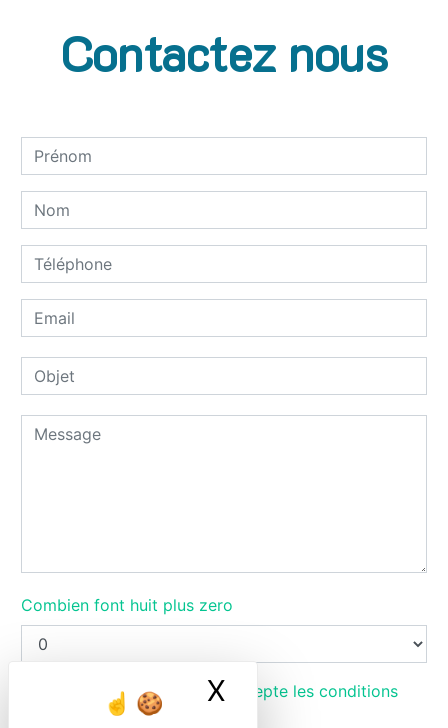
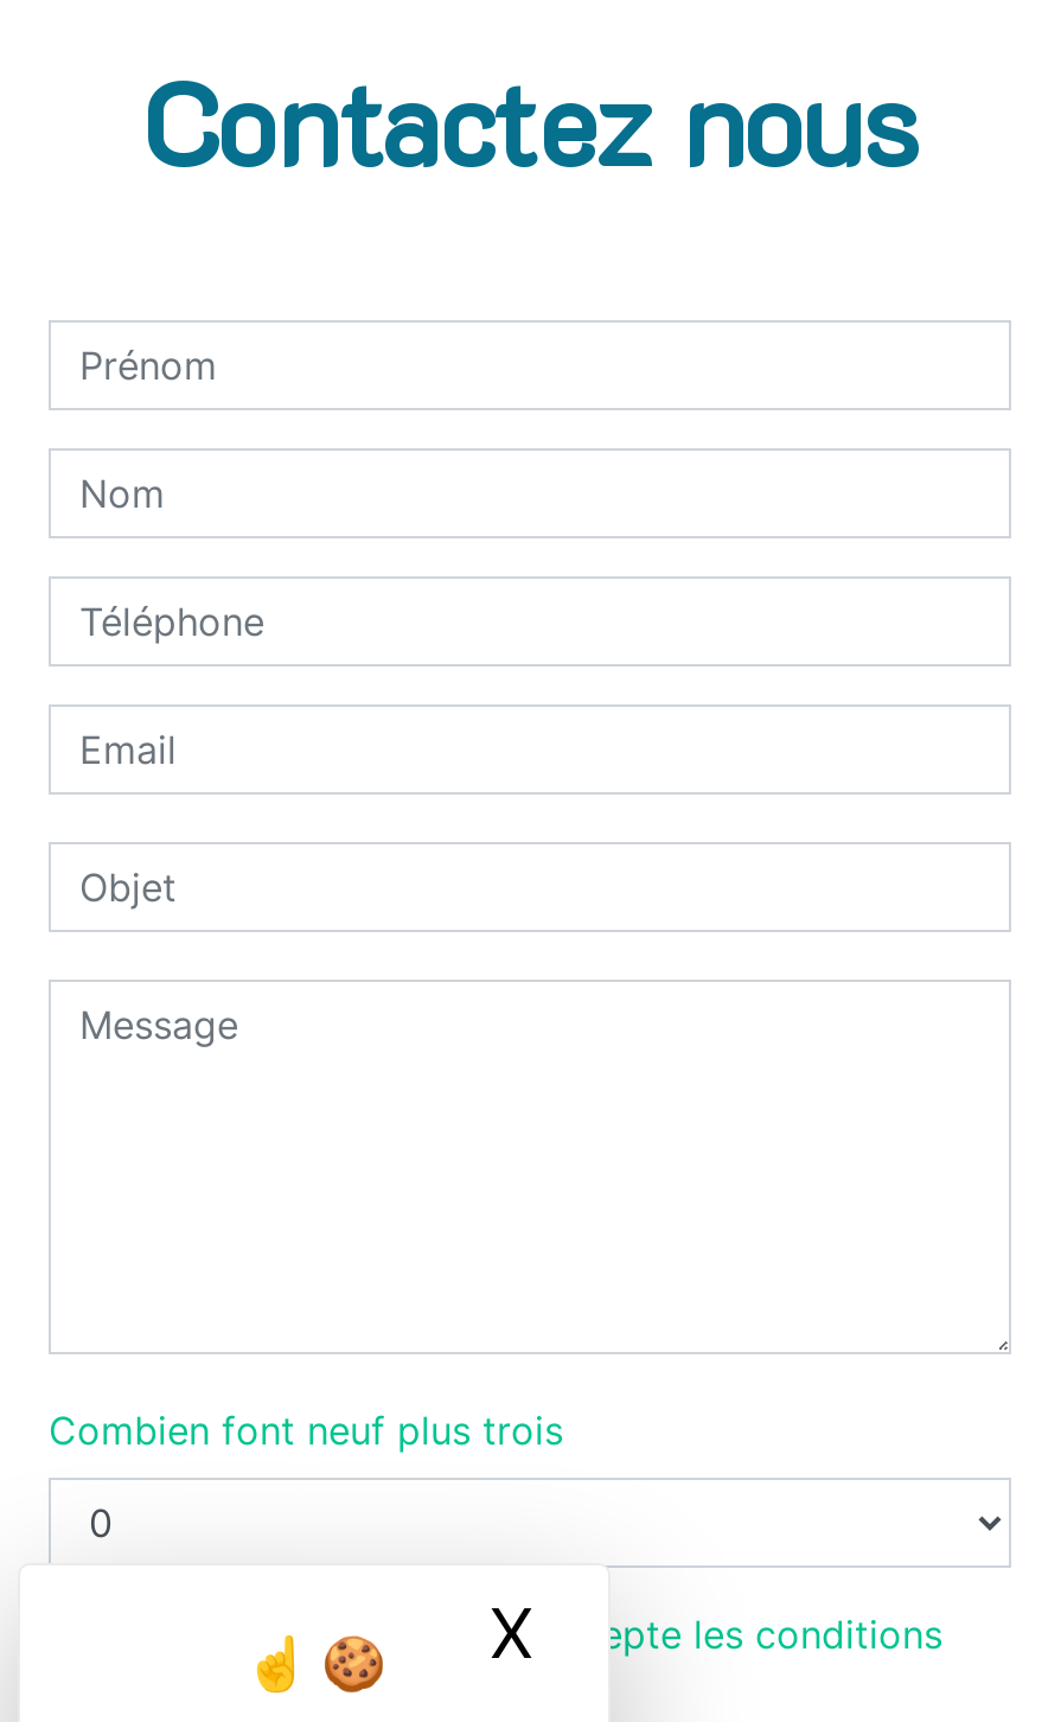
- Combien font huit plus zero
+ Combien font neuf plus trois
